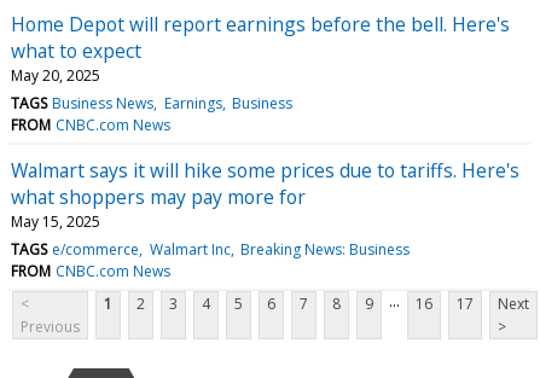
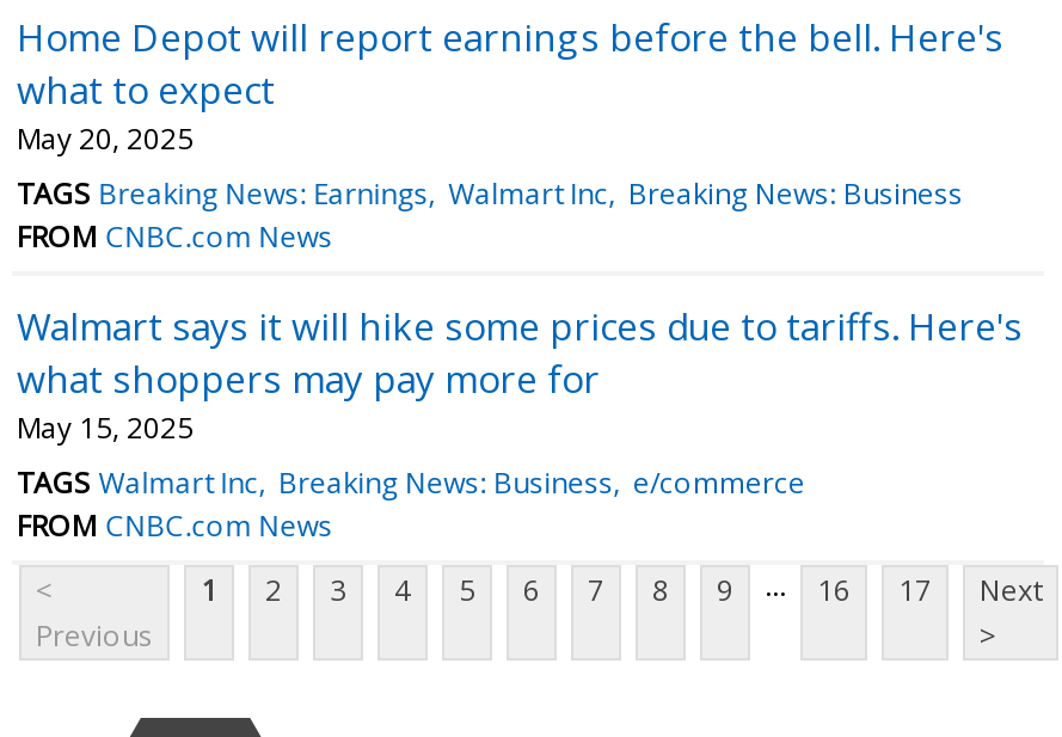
- TAGS Business News Earnings Business
+ TAGS Breaking News: Earnings Walmart Inc Breaking News: Business

- TAGS e/commerce Walmart Inc Breaking News: Business
+ TAGS Walmart Inc Breaking News: Business e/commerce
